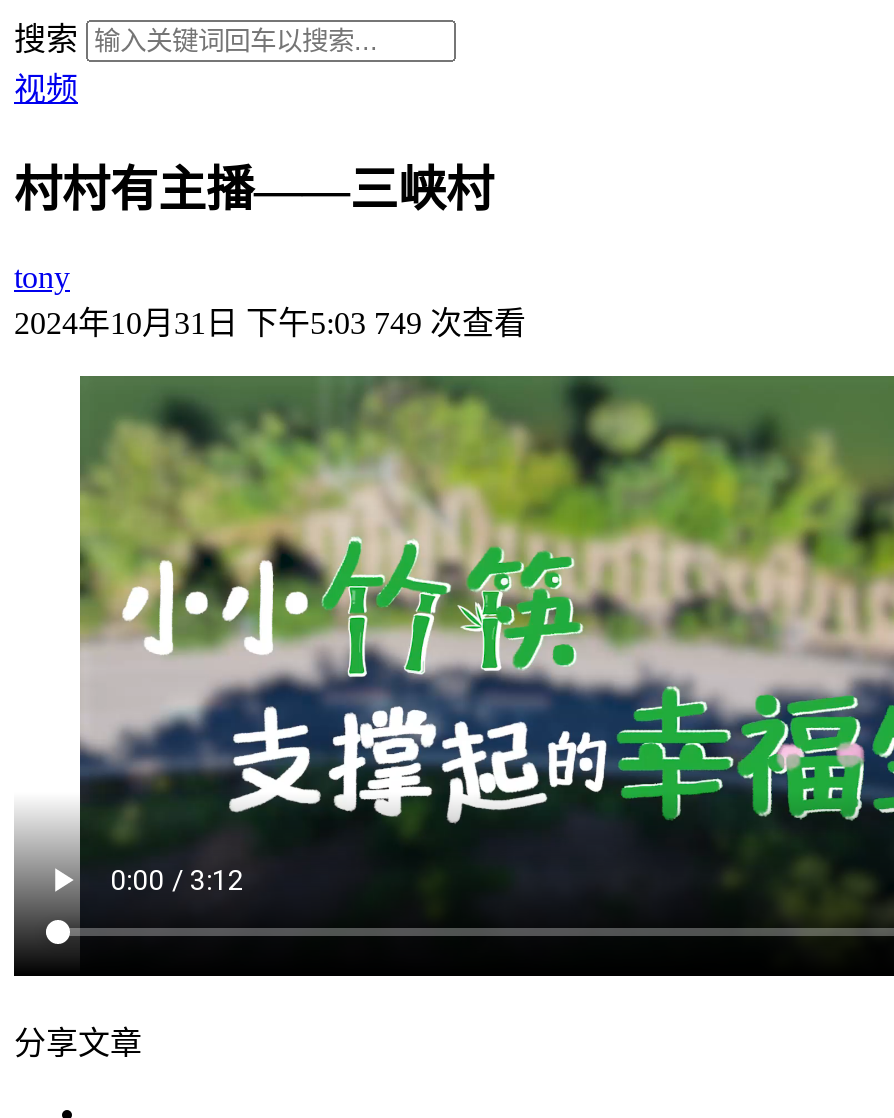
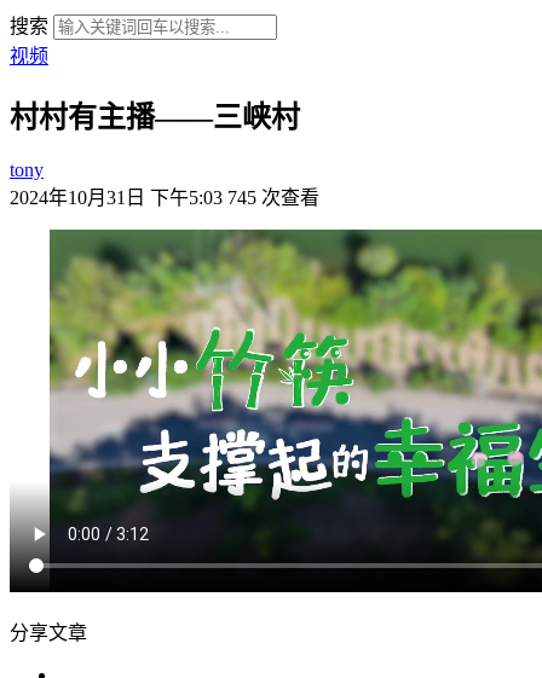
- 2024年10月31日 下午5:03 749 次查看
+ 2024年10月31日 下午5:03 745 次查看
